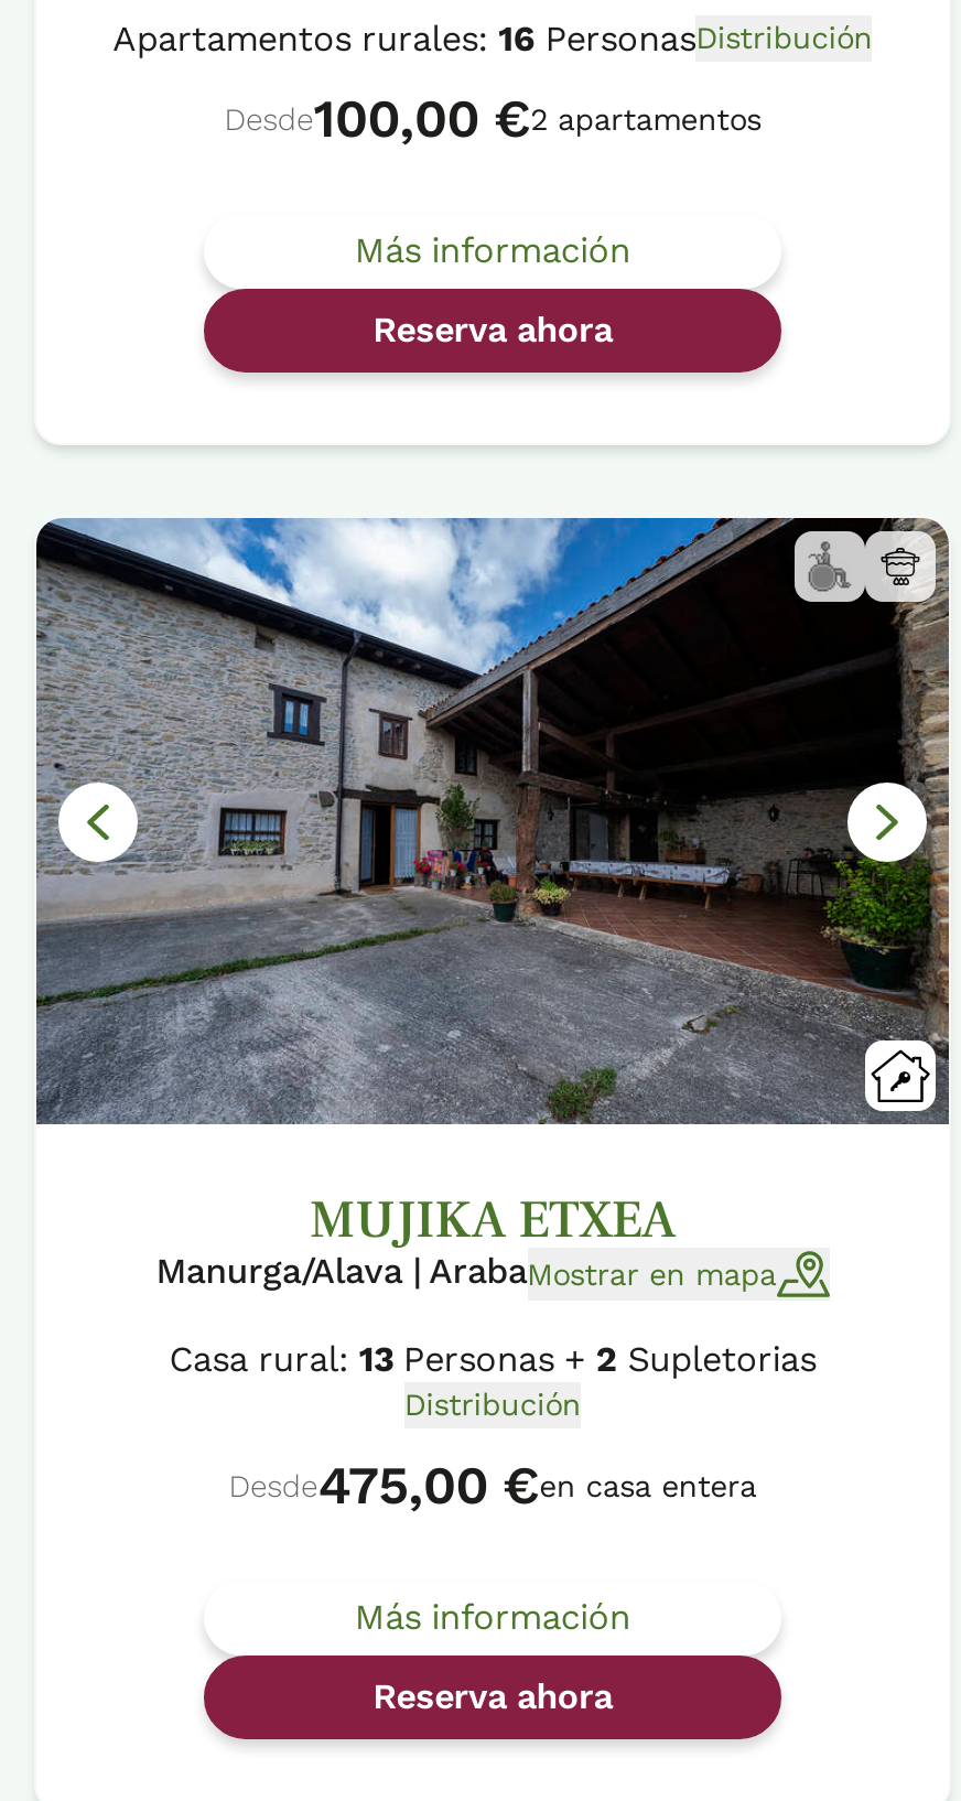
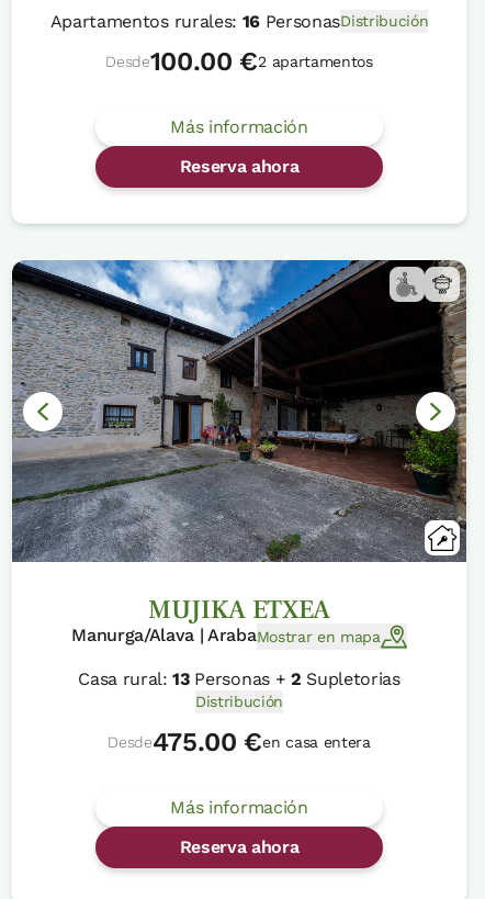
- Desde100,00 €2 apartamentos
+ Desde100.00 €2 apartamentos

- Desde475,00 €en casa entera
+ Desde475.00 €en casa entera
